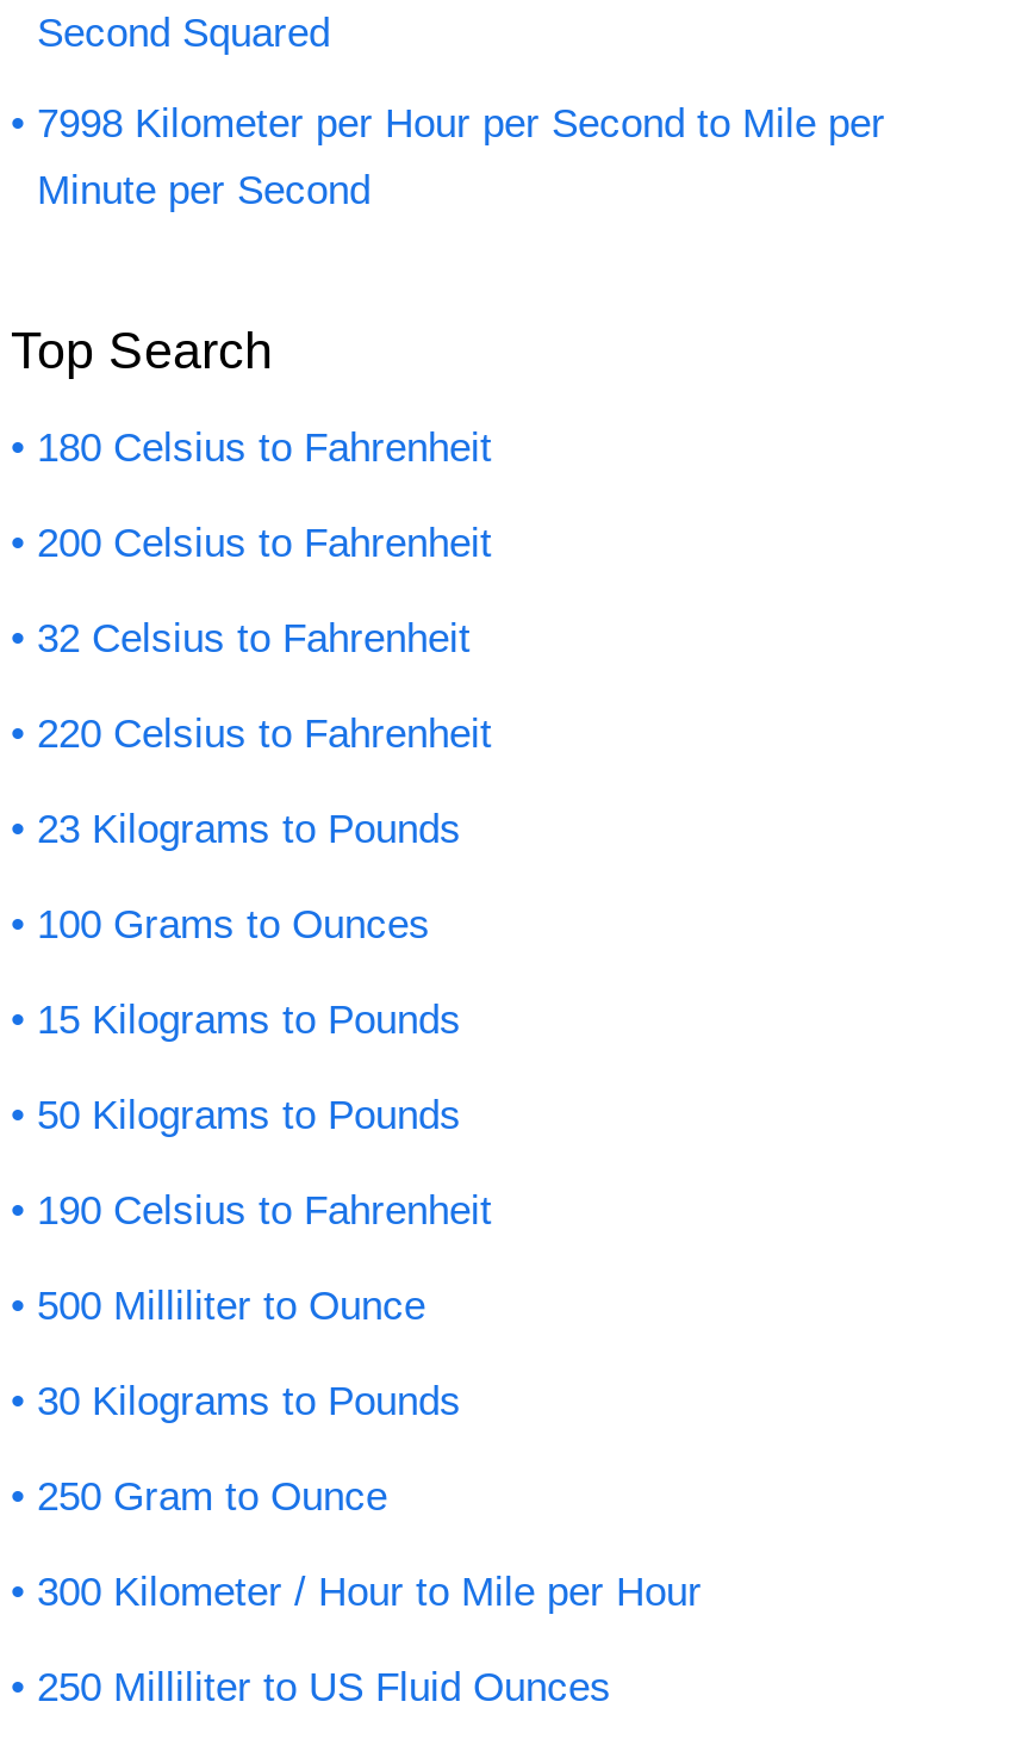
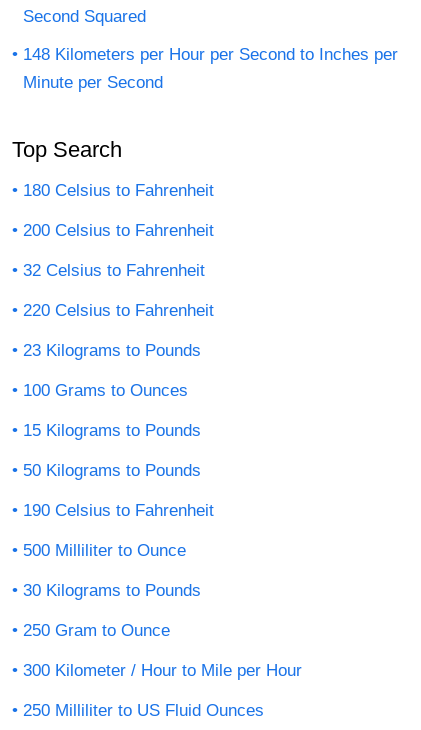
- 7998 Kilometer per Hour per Second to Mile per
+ 148 Kilometers per Hour per Second to Inches per
